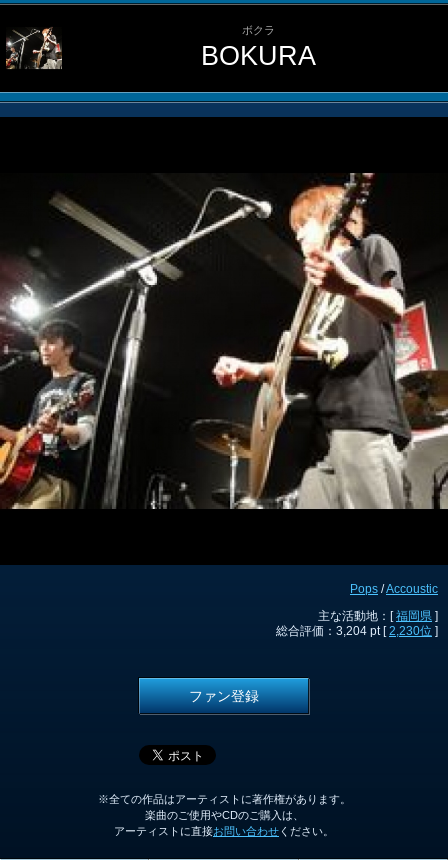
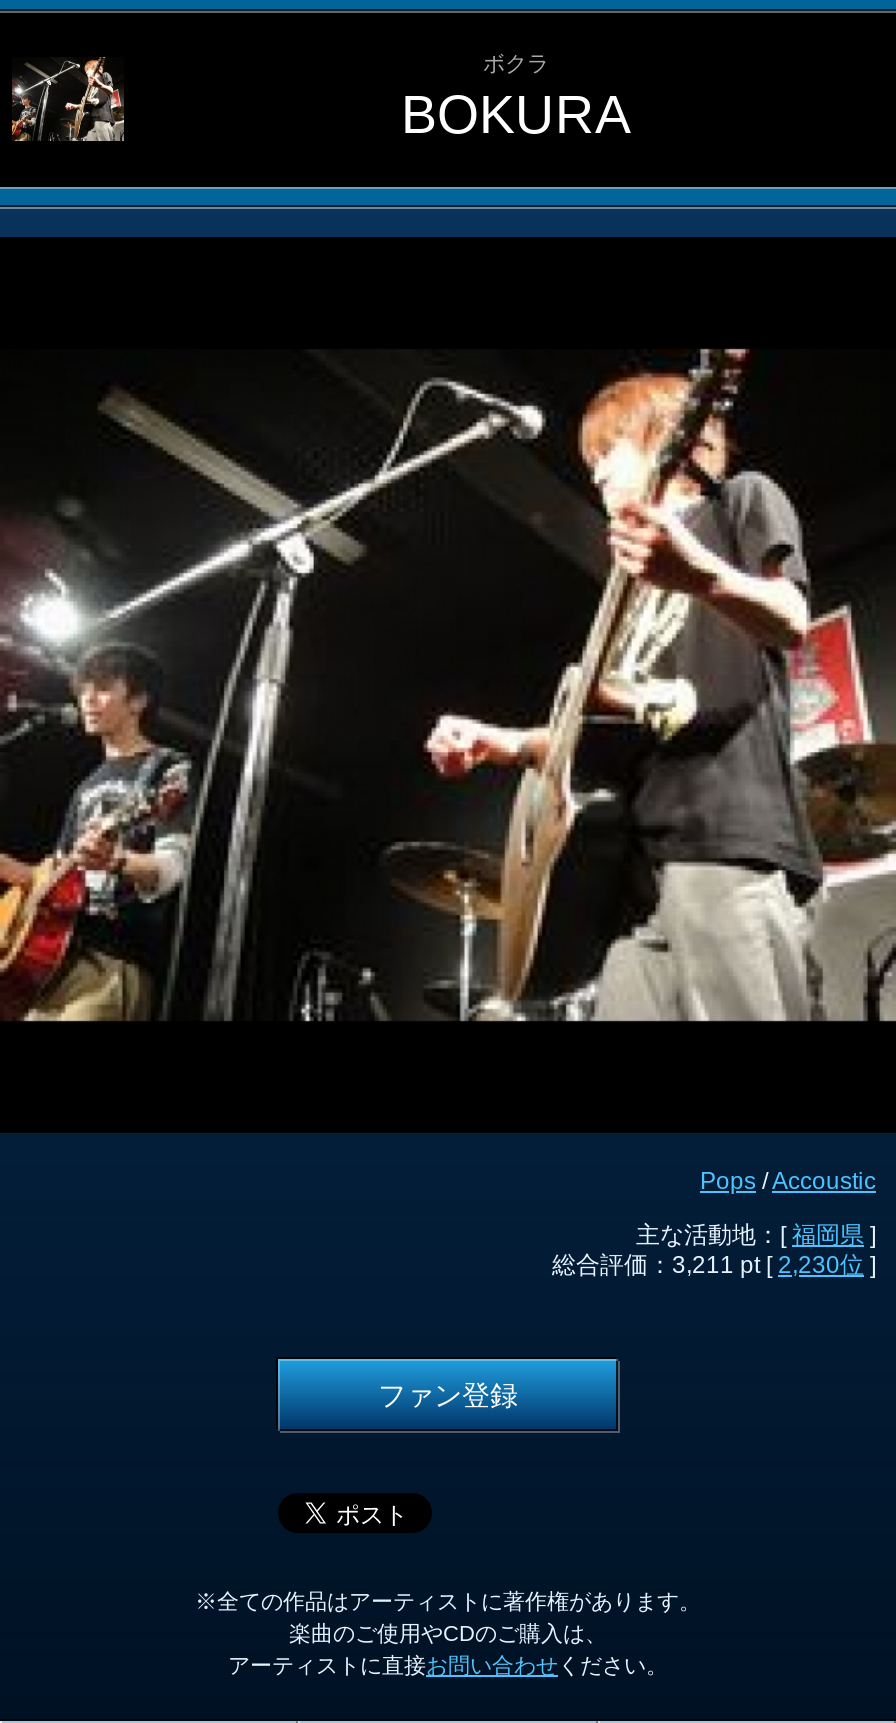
- 総合評価：3,204 pt [2,230位]
+ 総合評価：3,211 pt [2,230位]
